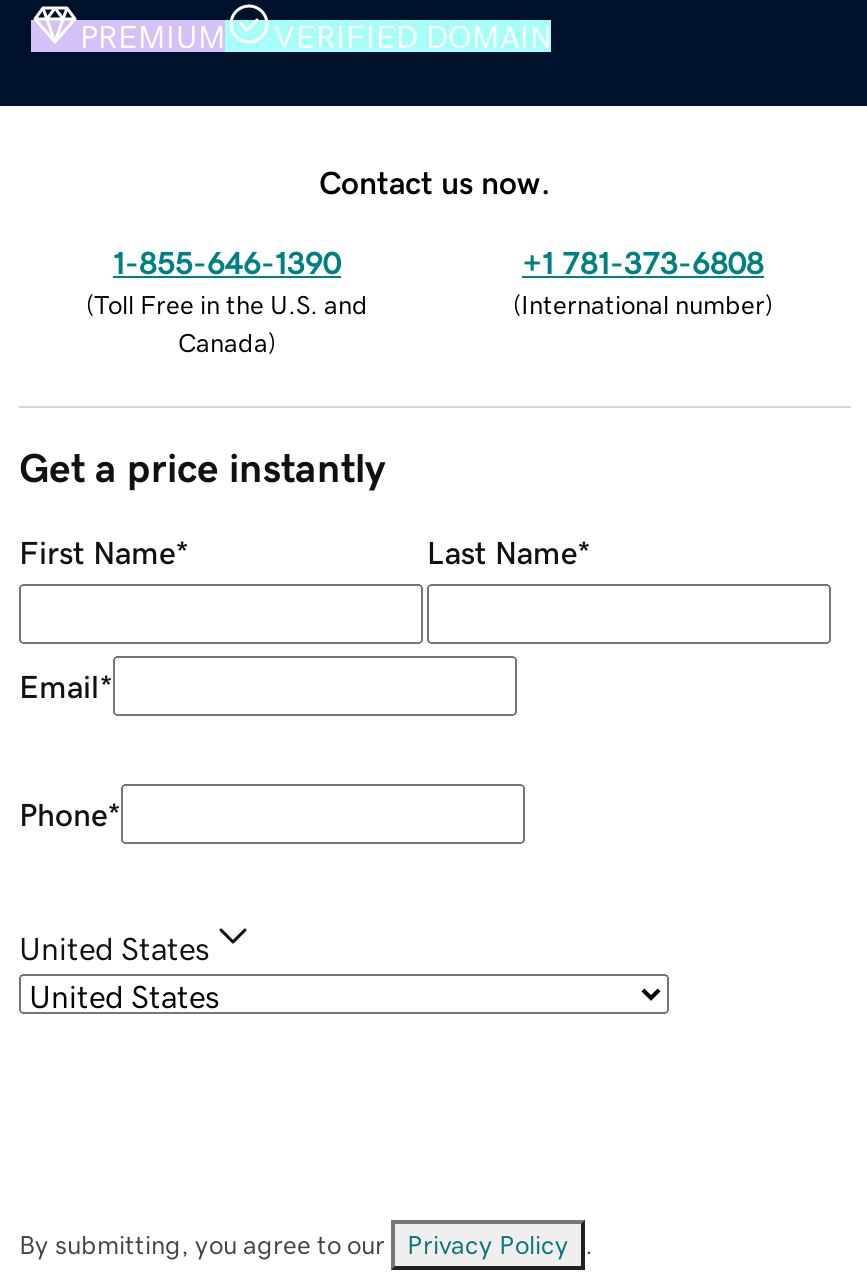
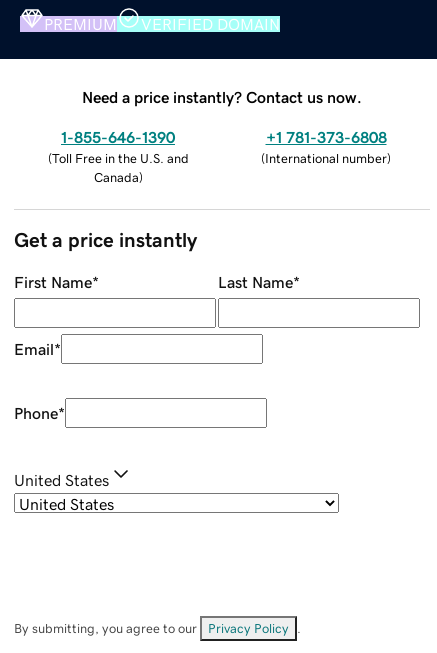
- Contact us now.
+ Need a price instantly? Contact us now.
